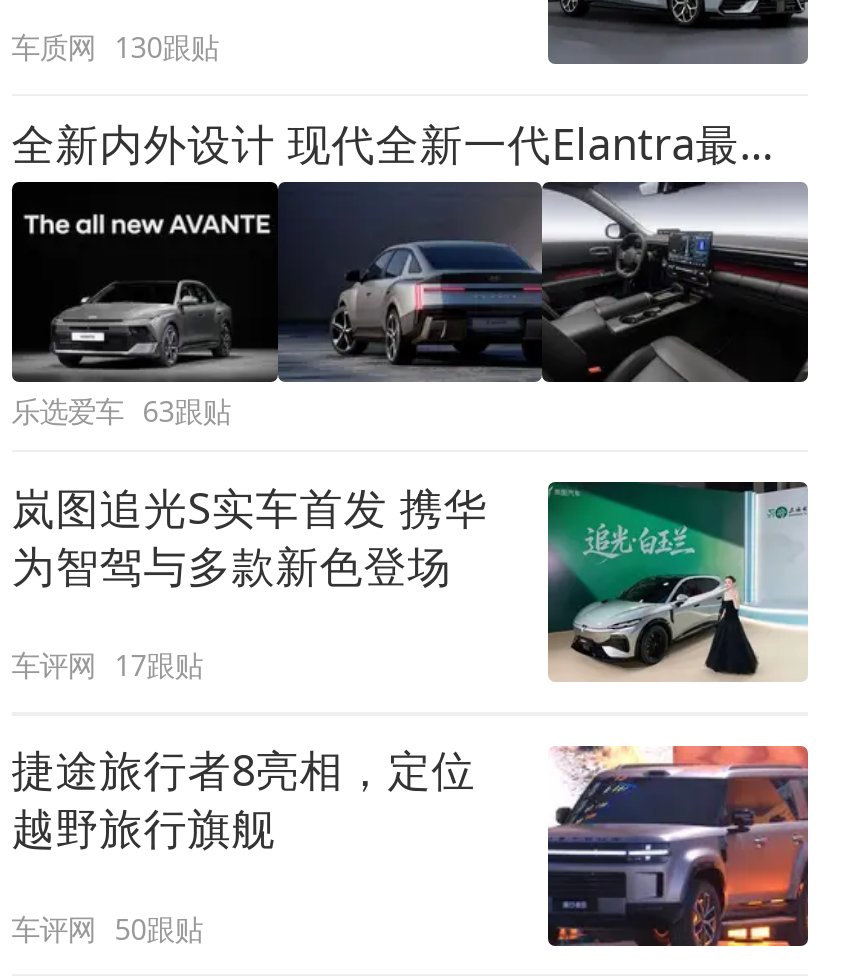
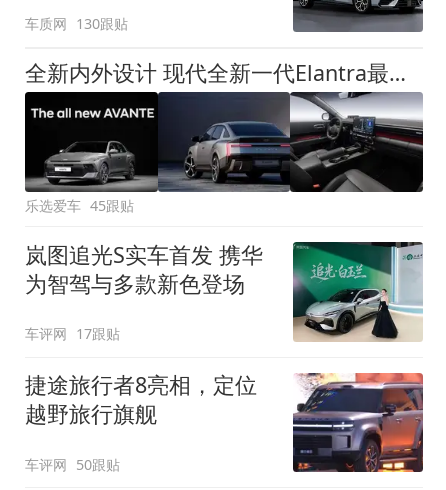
- 乐选爱车 63跟贴
+ 乐选爱车 45跟贴
